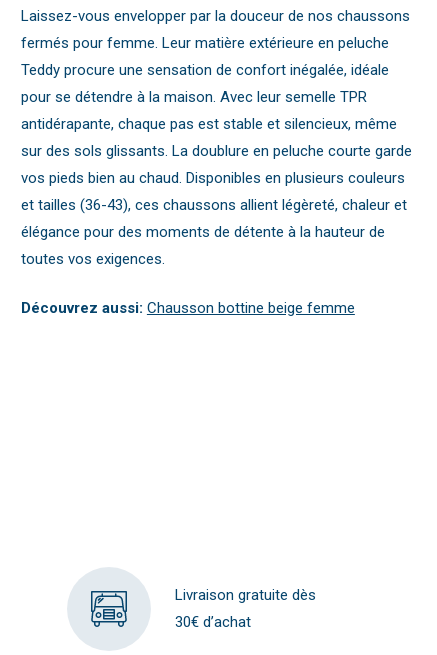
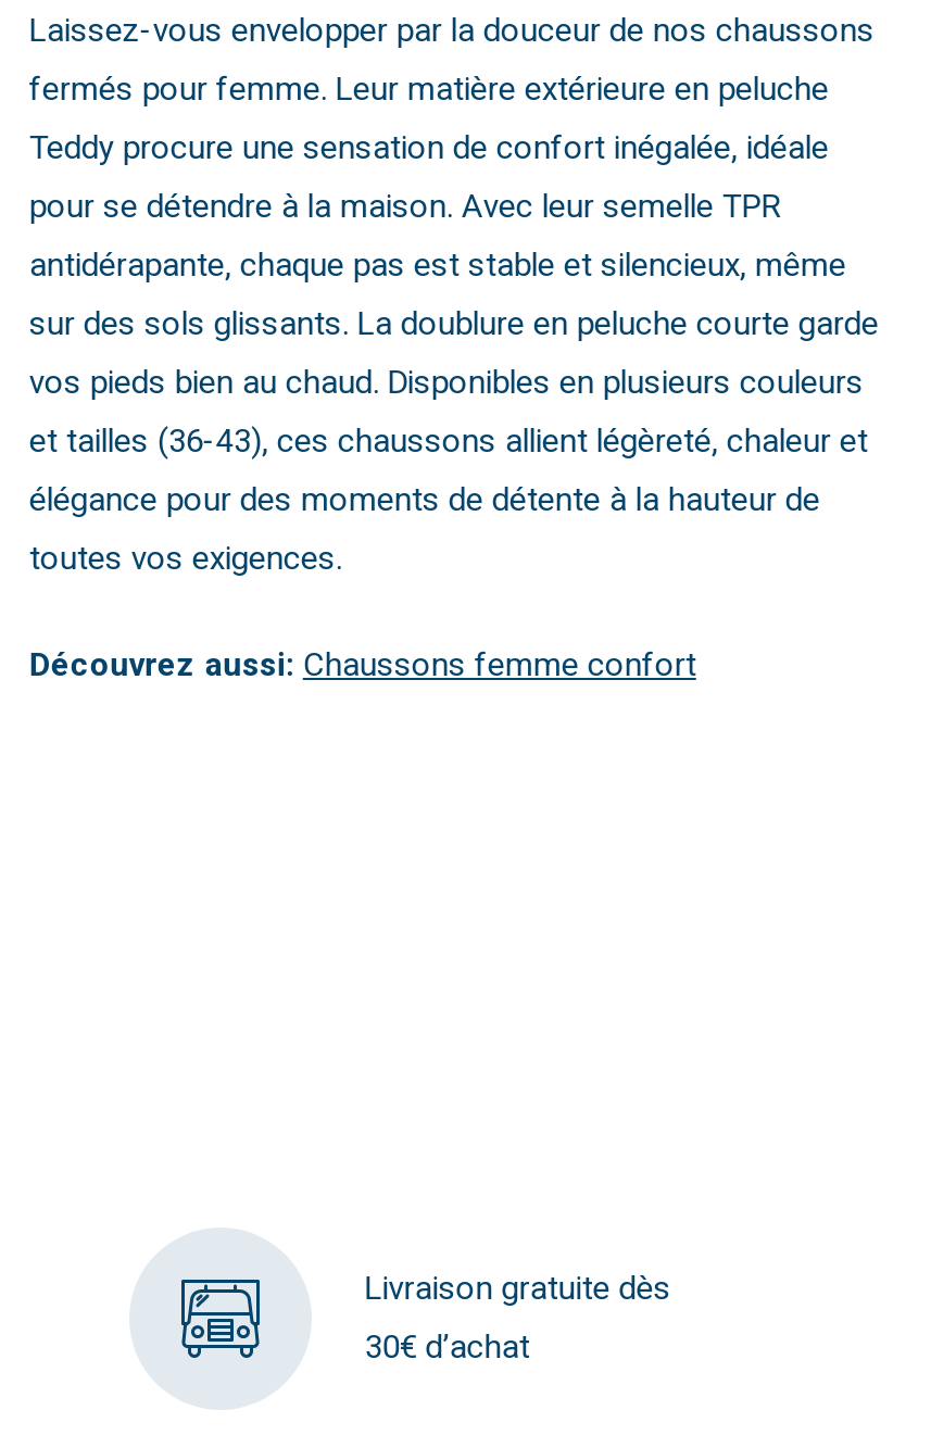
- Découvrez aussi: Chausson bottine beige femme
+ Découvrez aussi: Chaussons femme confort
